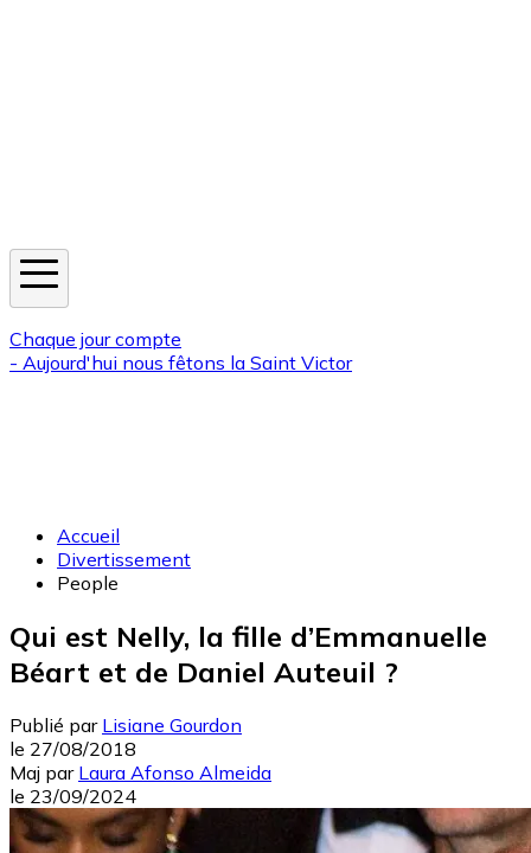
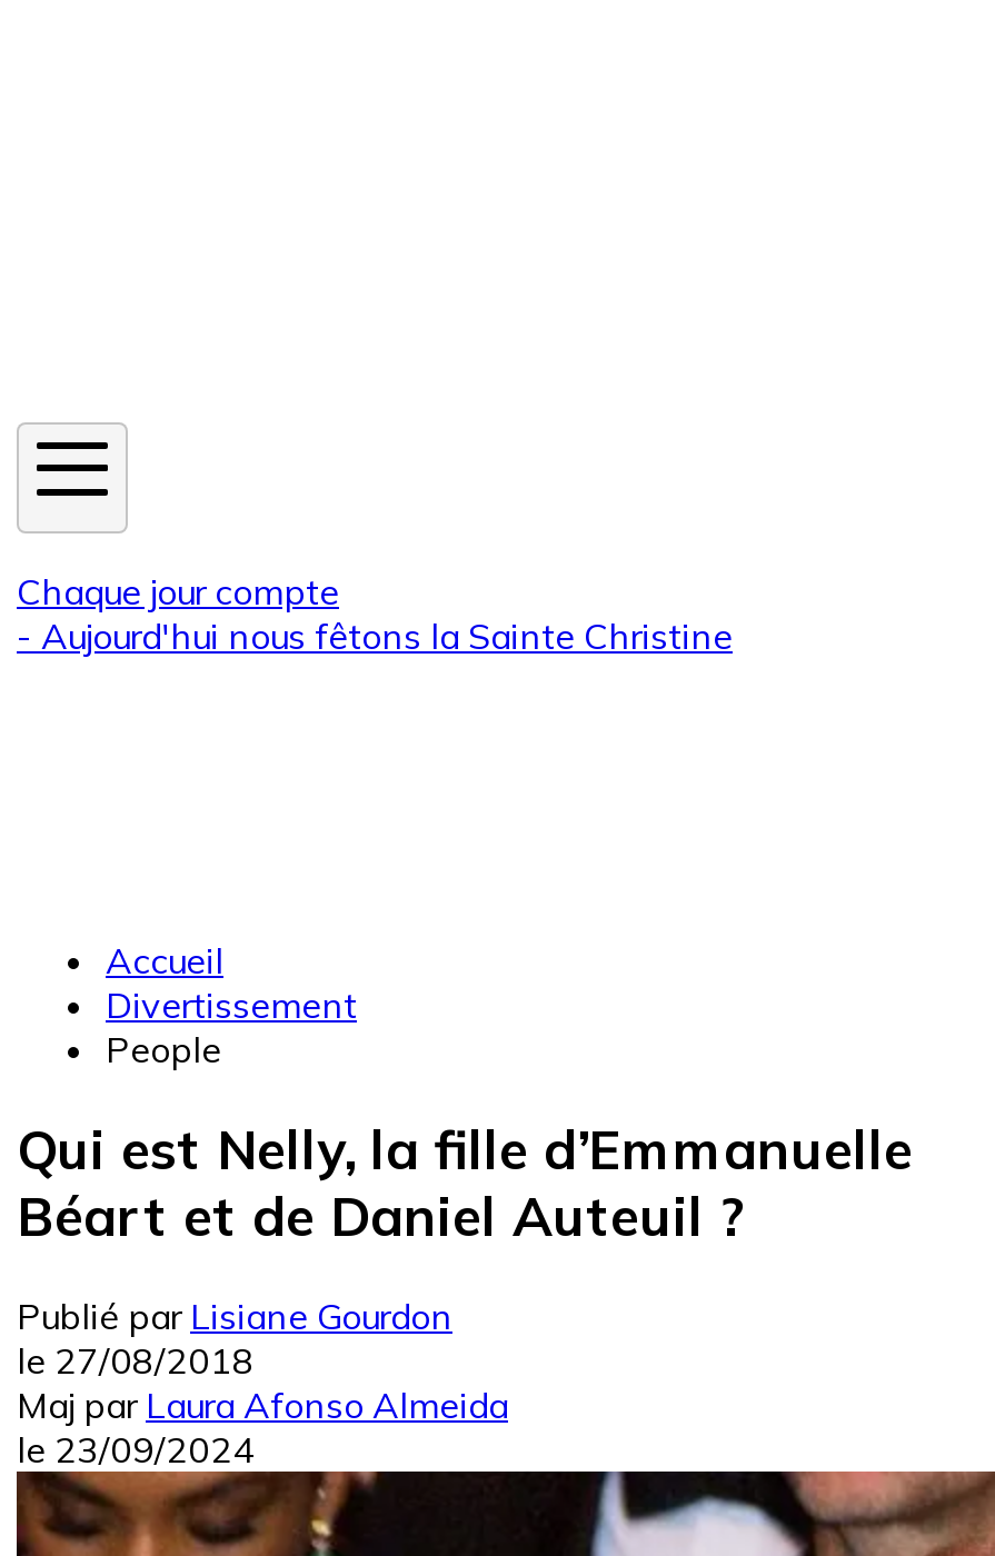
- - Aujourd'hui nous fêtons la Saint Victor
+ - Aujourd'hui nous fêtons la Sainte Christine
